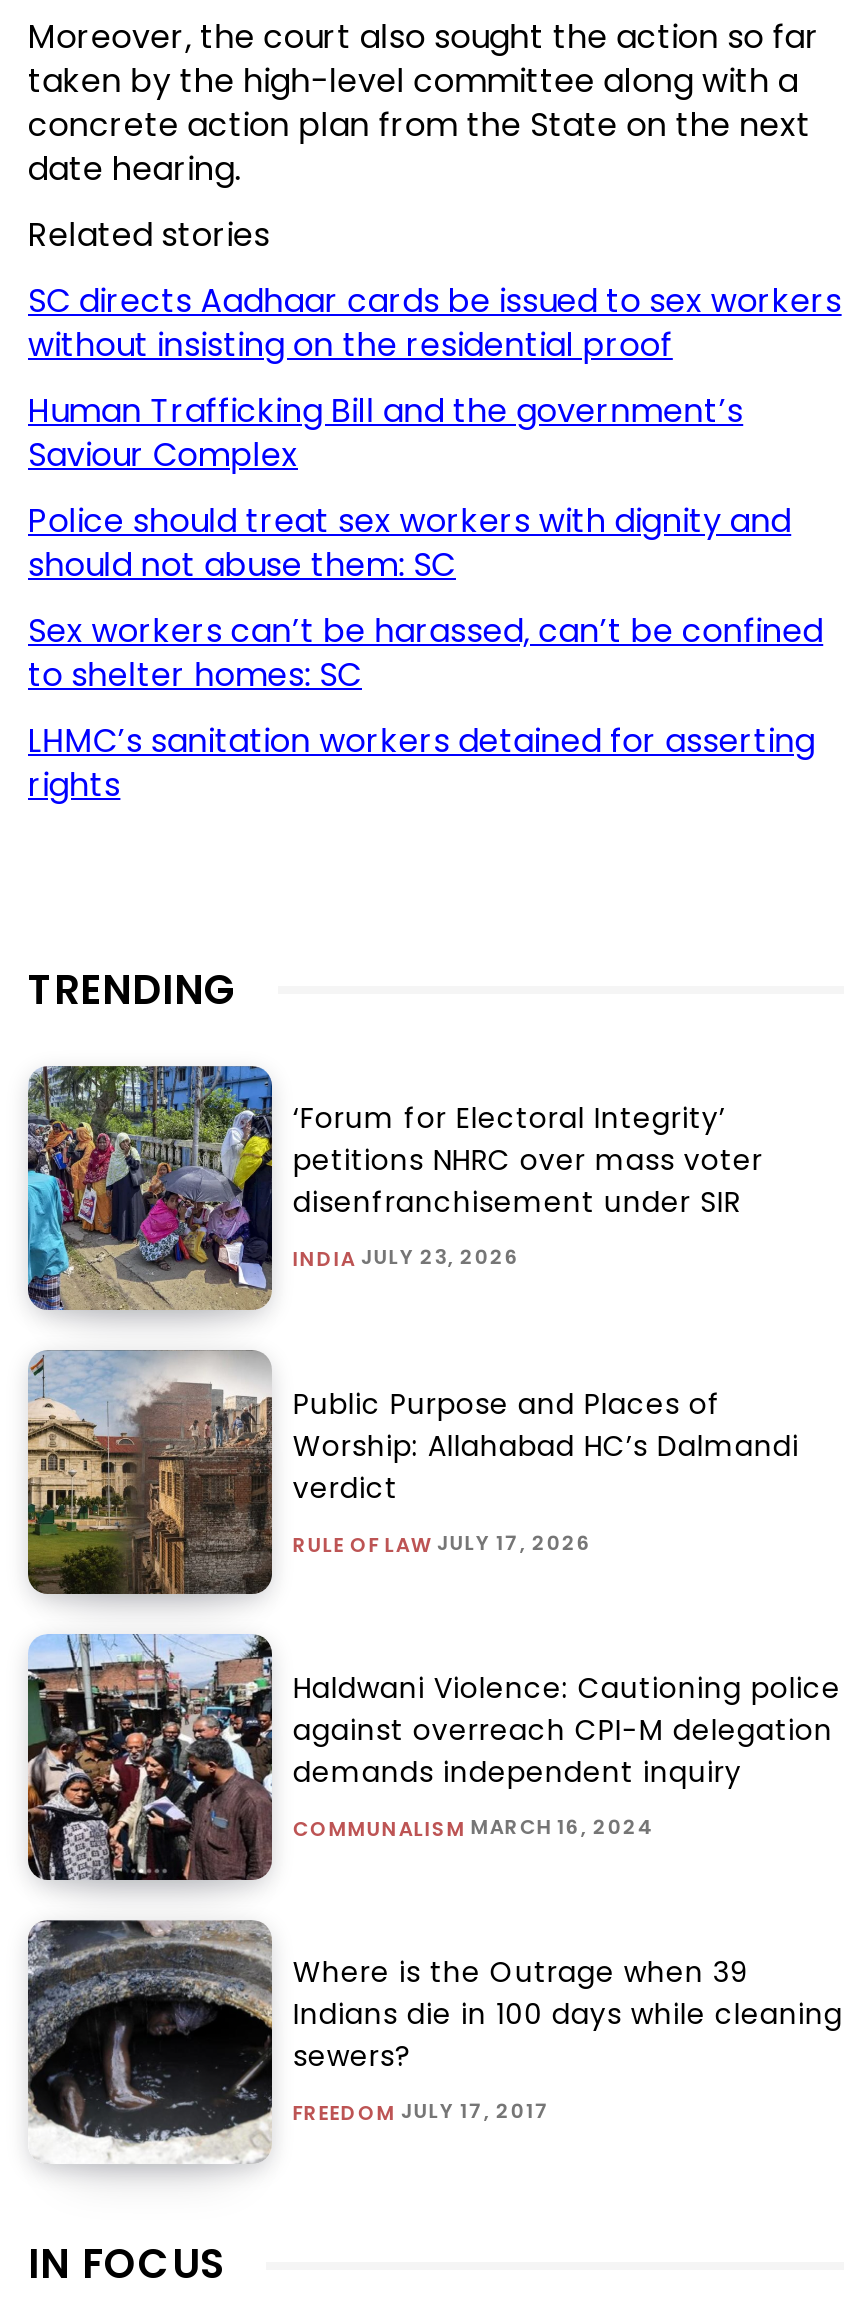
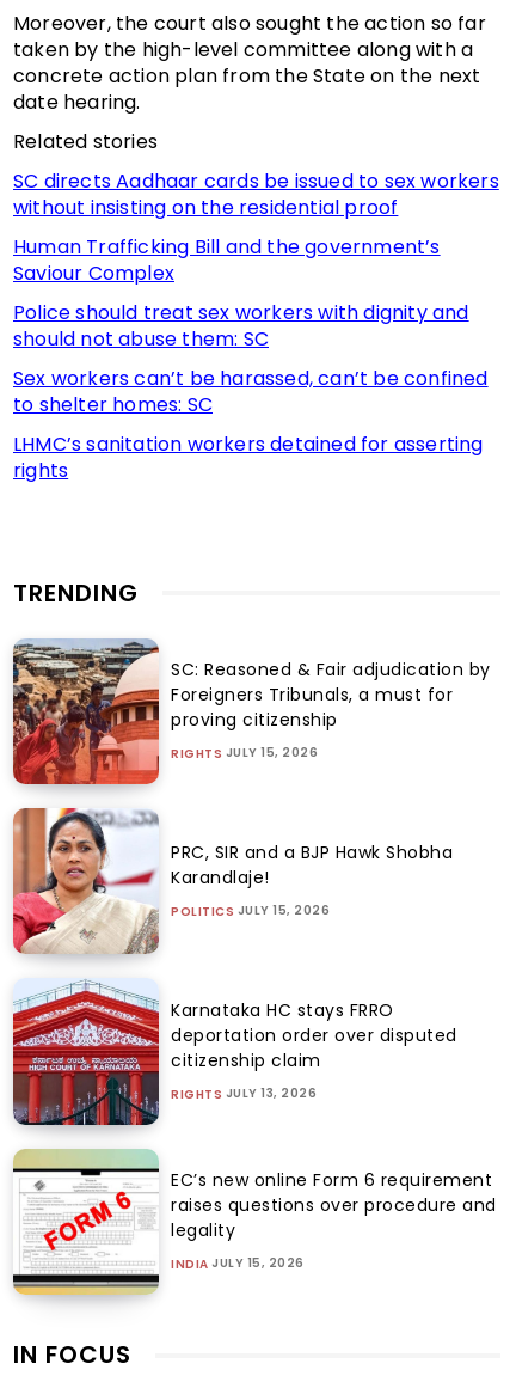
- [image]
- ‘Forum for Electoral Integrity’
- petitions NHRC over mass voter
- disenfranchisement under SIR
+ [image]
+ SC: Reasoned & Fair adjudication by
+ Foreigners Tribunals, a must for
+ proving citizenship

- INDIA JULY 23, 2026
+ RIGHTS JULY 15, 2026

- [image]
- Public Purpose and Places of
- Worship: Allahabad HC’s Dalmandi
- verdict
+ [image]
+ PRC, SIR and a BJP Hawk Shobha
+ Karandlaje!

- RULE OF LAW JULY 17, 2026
+ POLITICS JULY 15, 2026

- [image]
- Haldwani Violence: Cautioning police
- against overreach CPI-M delegation
- demands independent inquiry
+ [image]
+ Karnataka HC stays FRRO
+ deportation order over disputed
+ citizenship claim

- COMMUNALISM MARCH 16, 2024
+ RIGHTS JULY 13, 2026

- [image]
- Where is the Outrage when 39
- Indians die in 100 days while cleaning
- sewers?
+ [image]
+ EC’s new online Form 6 requirement
+ raises questions over procedure and
+ legality

- FREEDOM JULY 17, 2017
+ INDIA JULY 15, 2026
